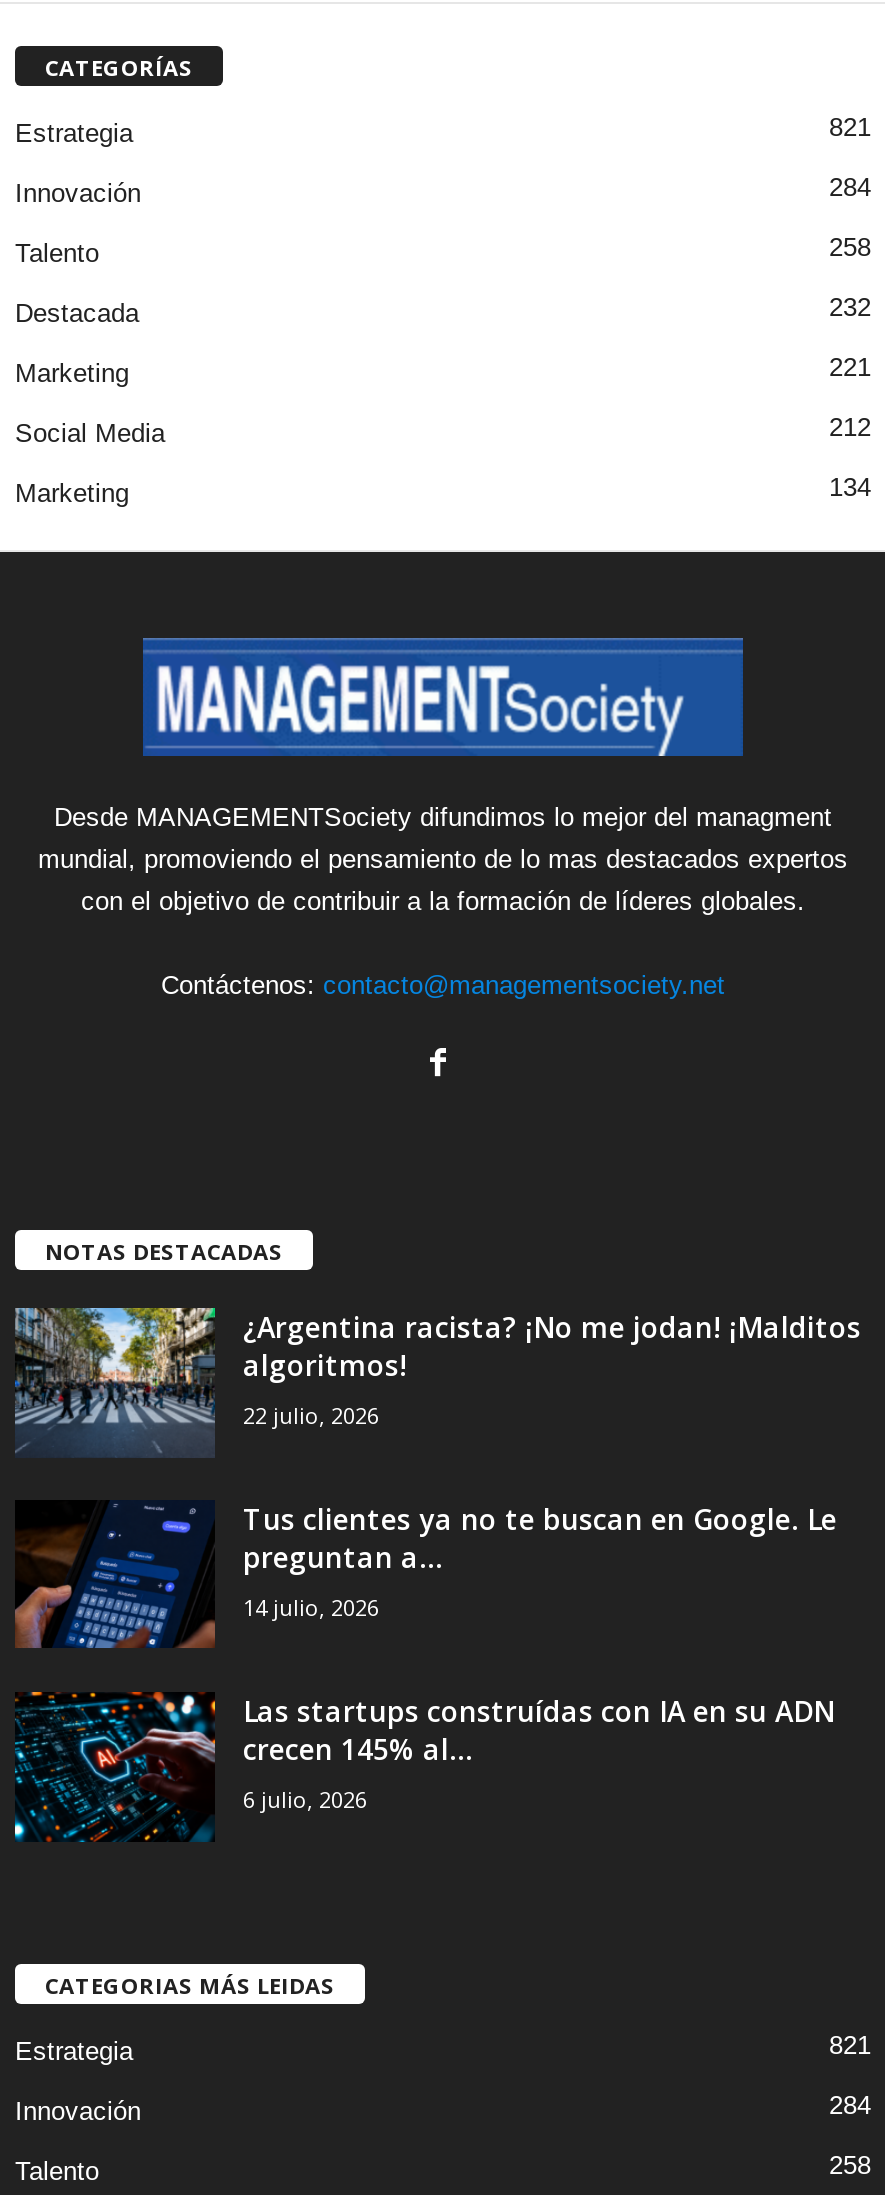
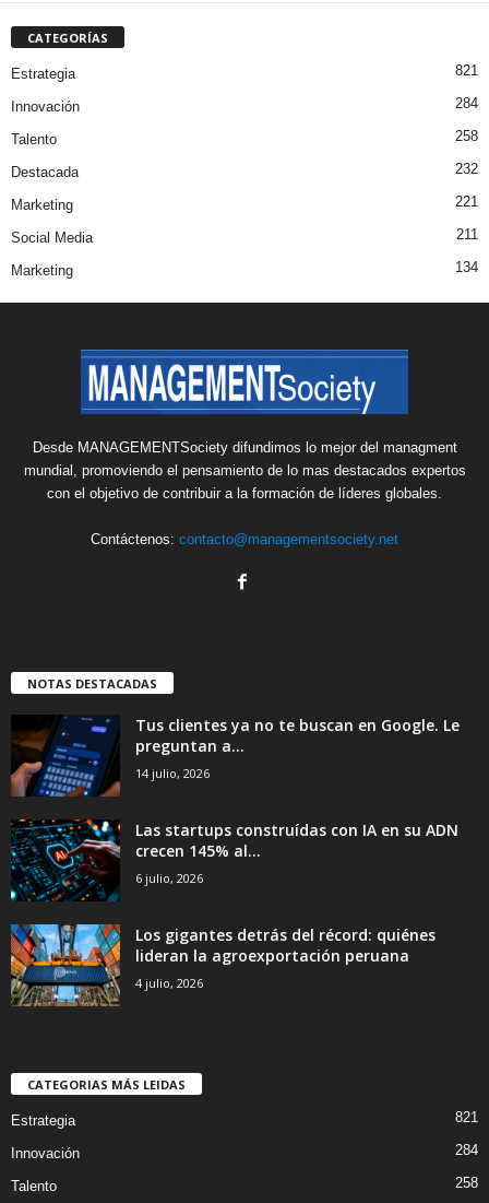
- 212
+ 211

- [image]
- ¿Argentina racista? ¡No me jodan! ¡Malditos
- algoritmos!
- 22 julio, 2026

moved up: [image] | Tus clientes ya no te buscan en Google. Le | preguntan a... | 14 julio, 2026 | Las startups construídas con IA en su ADN | crecen 145% al... | 6 julio, 2026

+ [image]
+ Los gigantes detrás del récord: quiénes
+ lideran la agroexportación peruana
+ 4 julio, 2026
